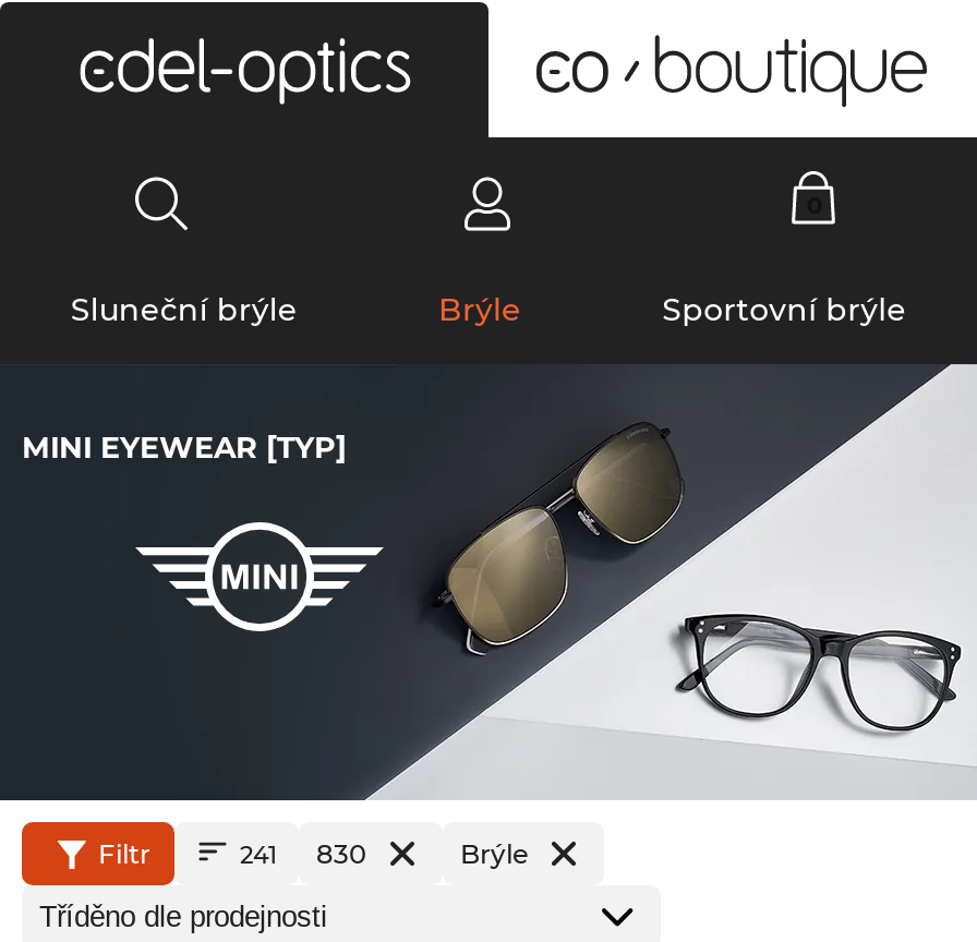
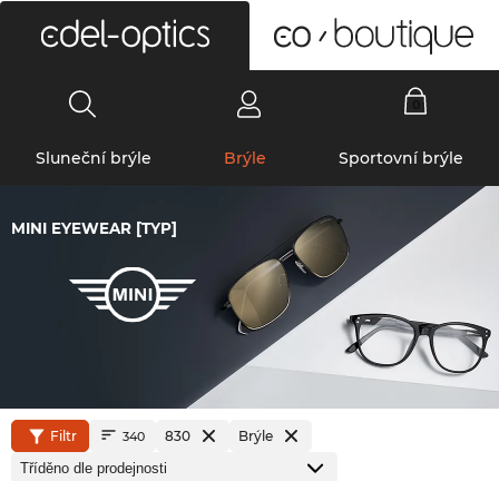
- 241 830
+ 340 830
